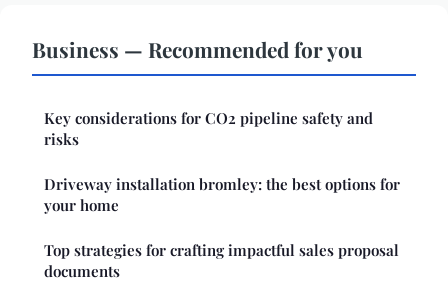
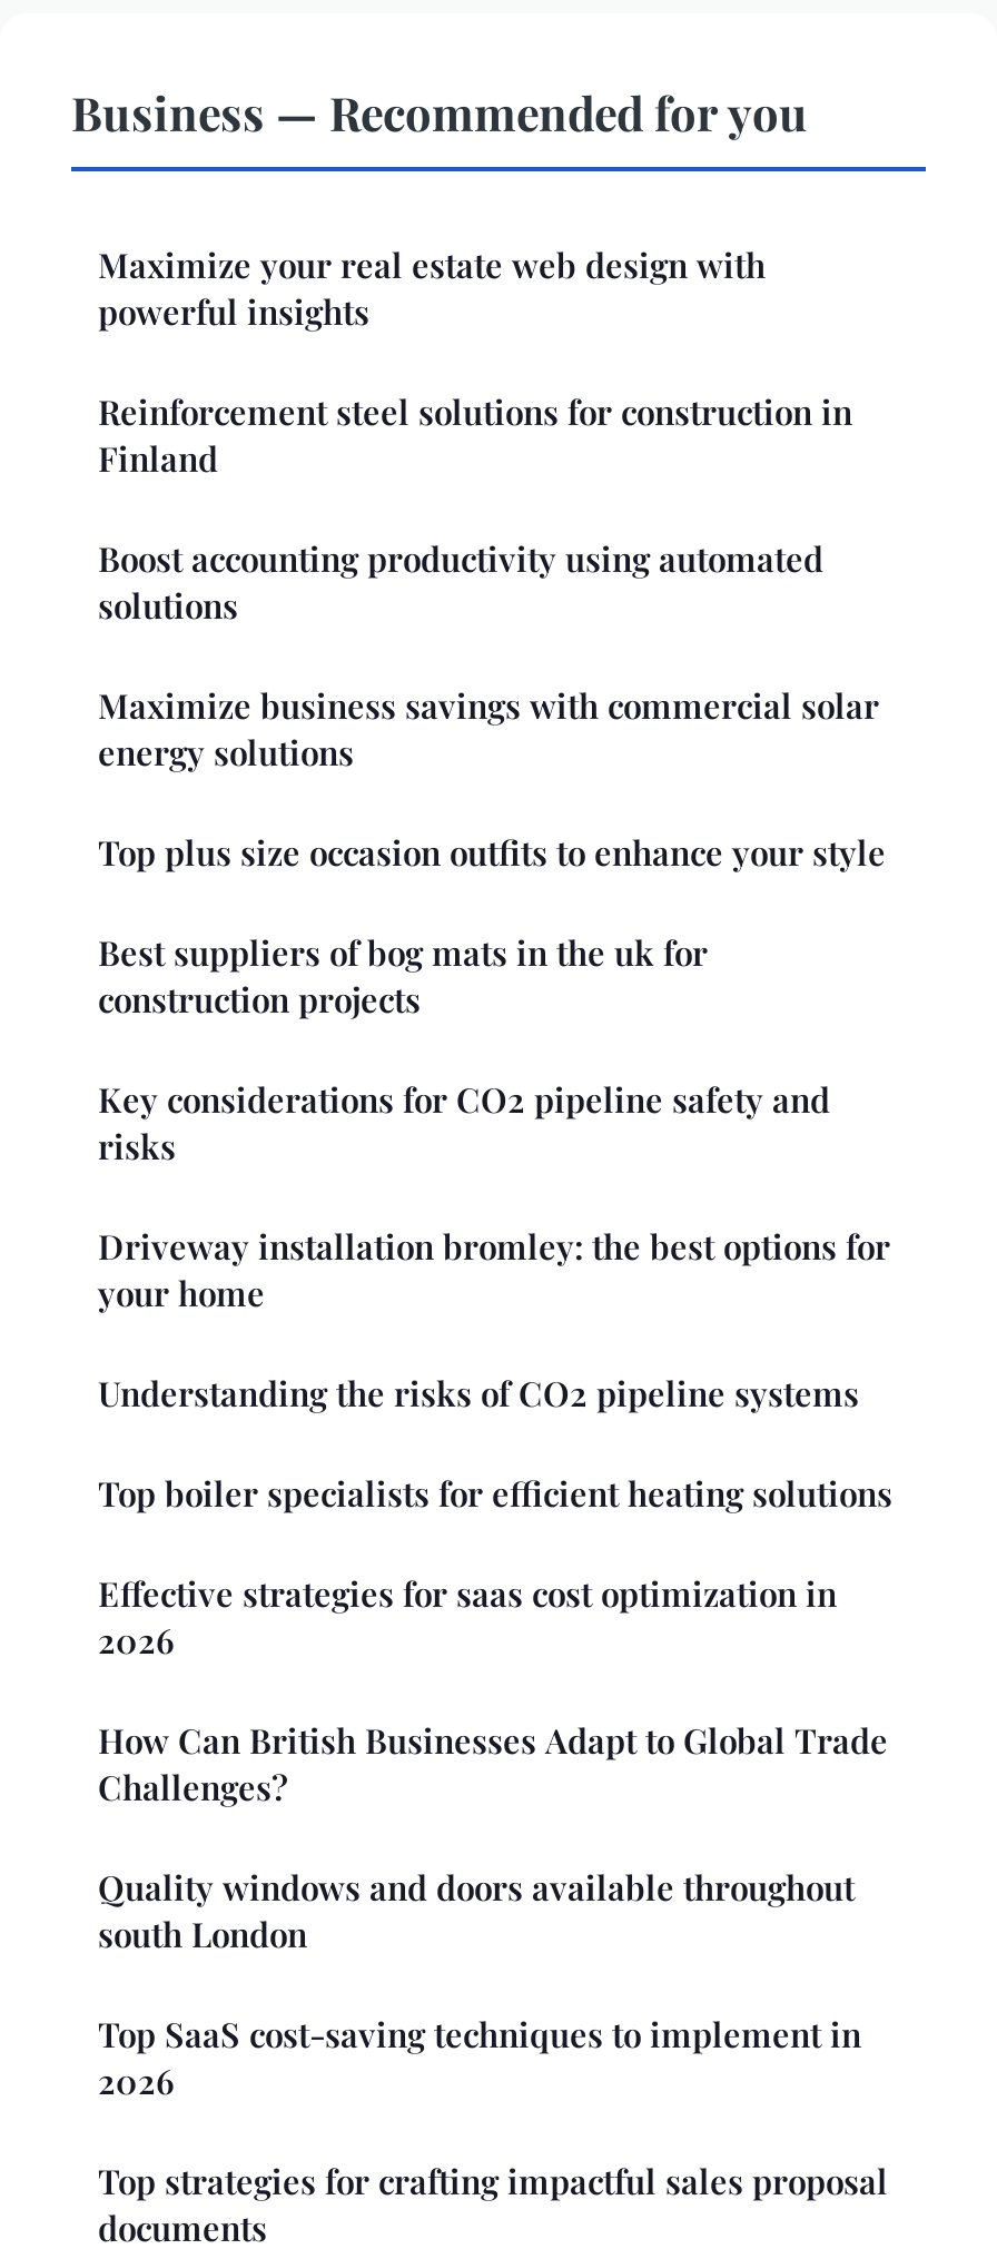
+ Maximize your real estate web design with
+ powerful insights
+ Reinforcement steel solutions for construction in
+ Finland
+ Boost accounting productivity using automated
+ solutions
+ Maximize business savings with commercial solar
+ energy solutions
+ Top plus size occasion outfits to enhance your style
+ Best suppliers of bog mats in the uk for
+ construction projects

+ Understanding the risks of CO2 pipeline systems
+ Top boiler specialists for efficient heating solutions
+ Effective strategies for saas cost optimization in
+ 2026
+ How Can British Businesses Adapt to Global Trade
+ Challenges?
+ Quality windows and doors available throughout
+ south London
+ Top SaaS cost-saving techniques to implement in
+ 2026
